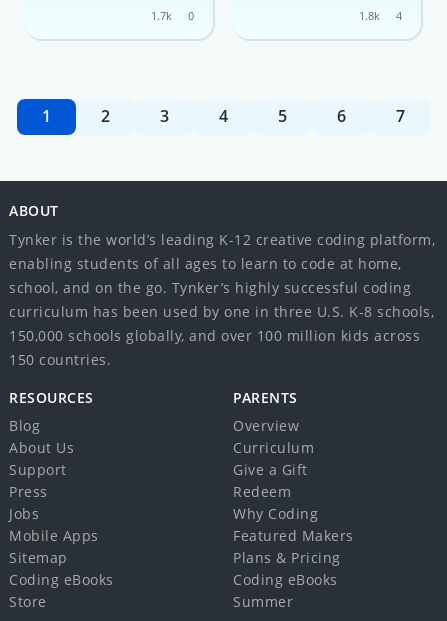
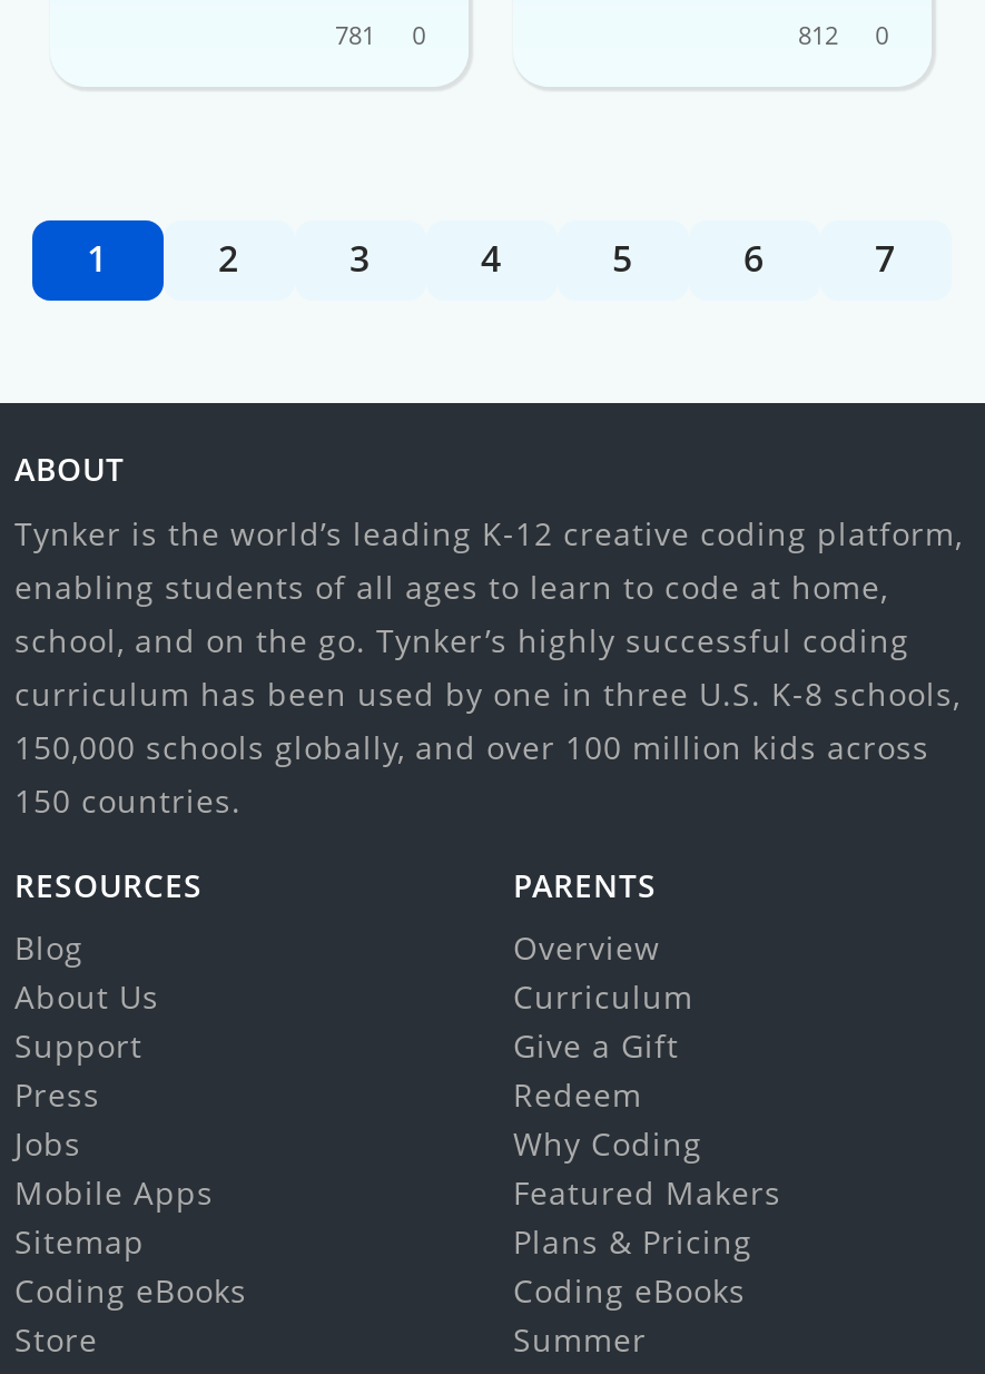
- 1.7k 0
+ 781 0

- 1.8k
- 4
+ 812
+ 0
